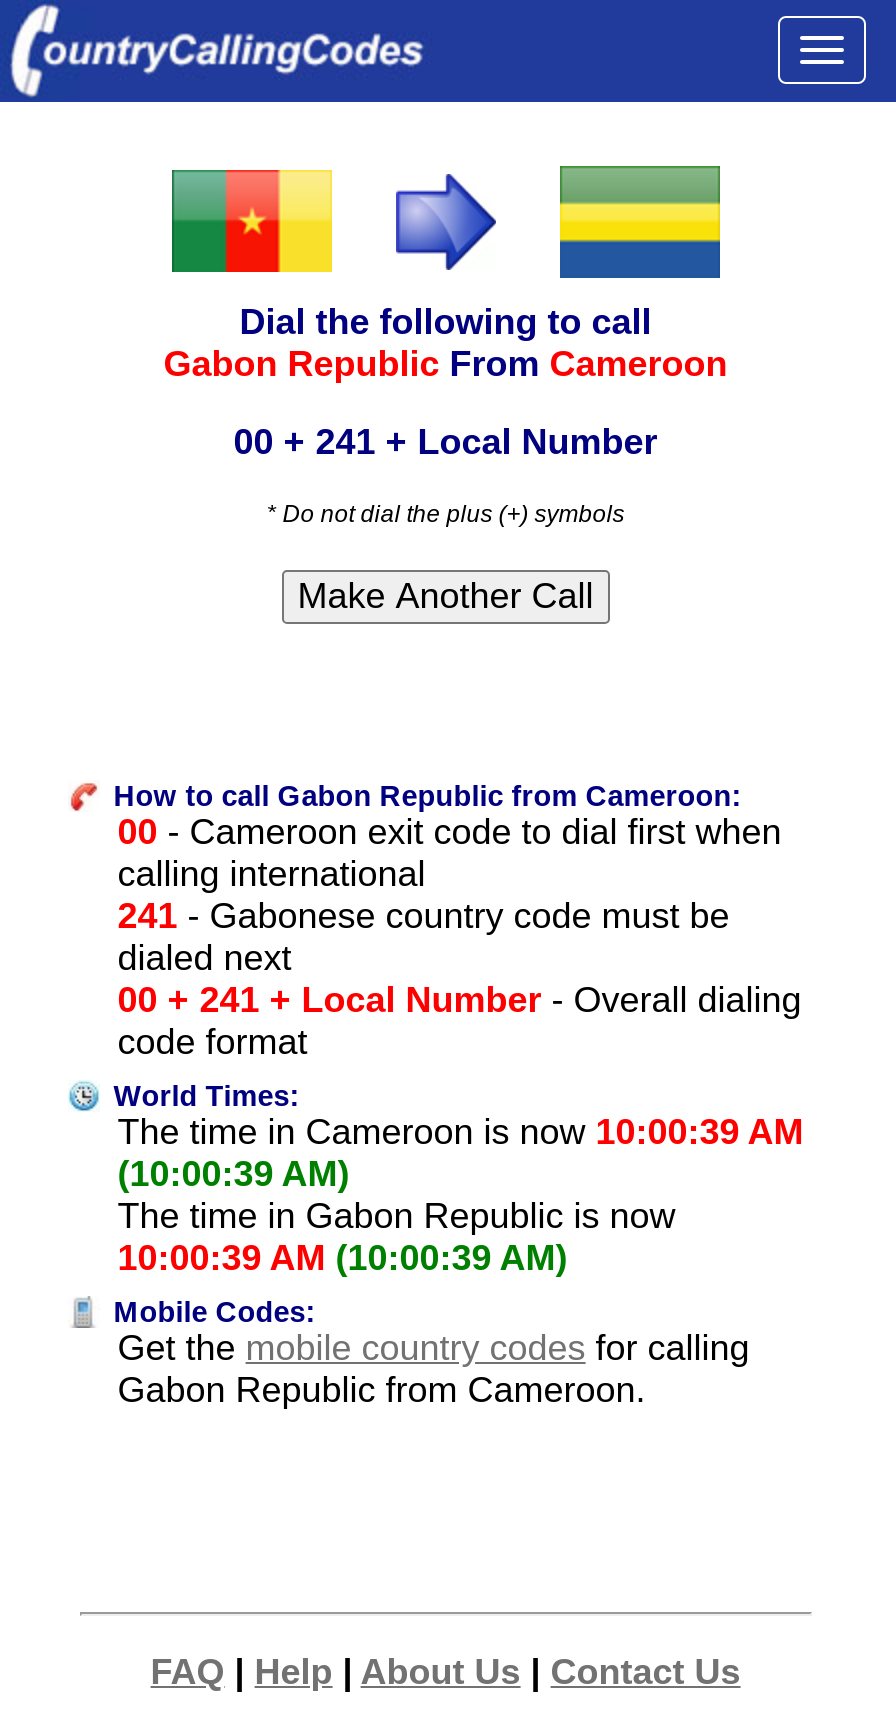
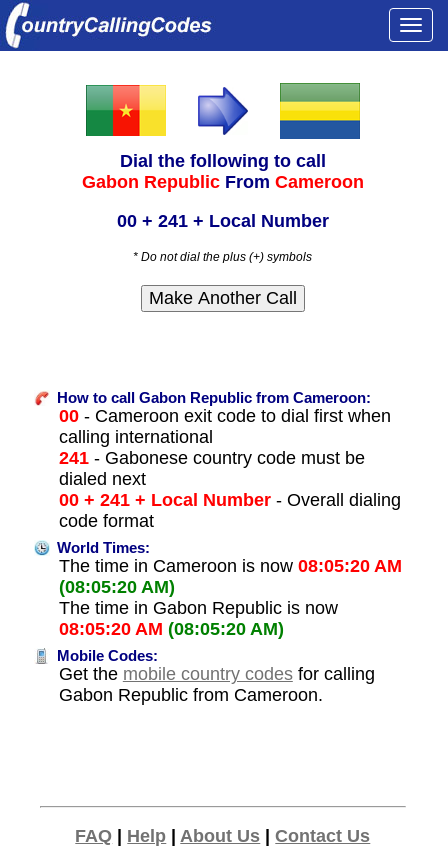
- The time in Cameroon is now 10:00:39 AM
+ The time in Cameroon is now 08:05:20 AM

- (10:00:39 AM)
+ (08:05:20 AM)

- 10:00:39 AM (10:00:39 AM)
+ 08:05:20 AM (08:05:20 AM)
